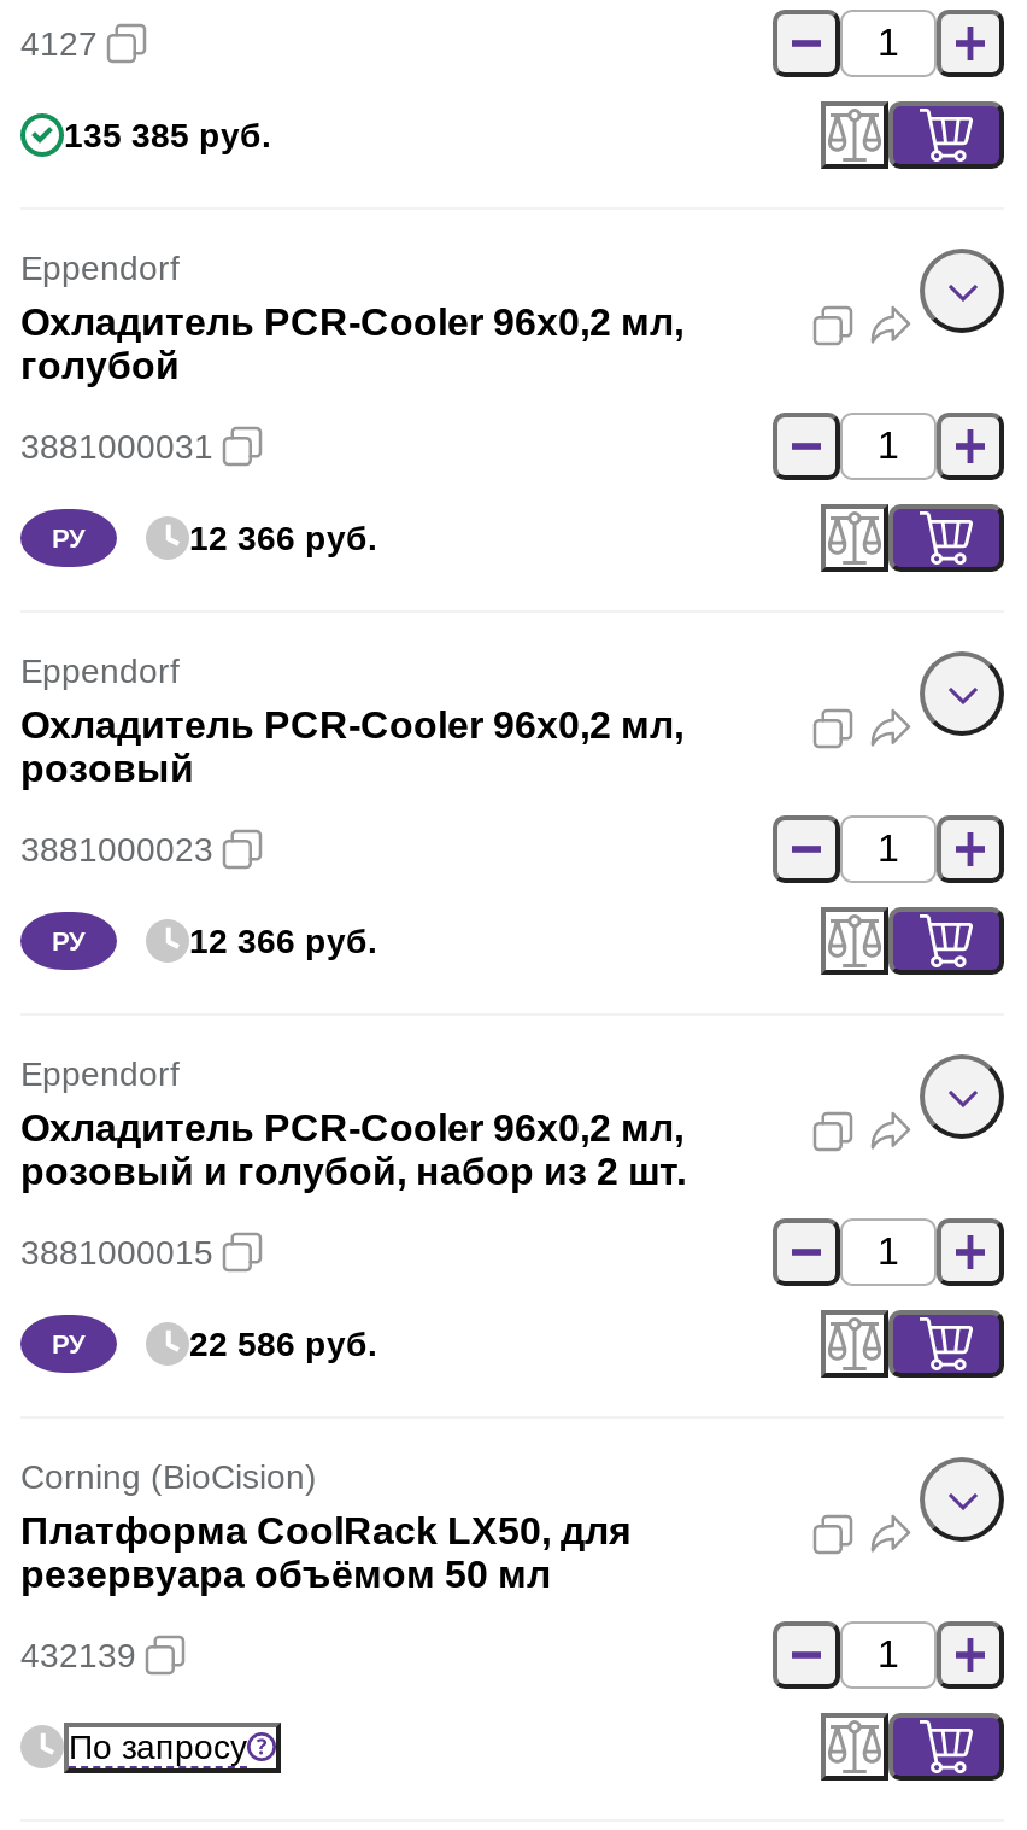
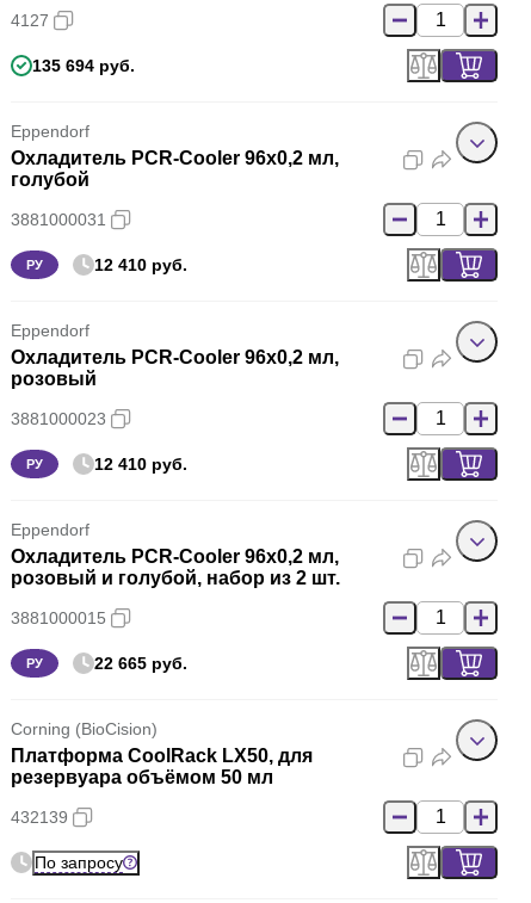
- 135 385 руб.
+ 135 694 руб.

- 12 366 руб.
+ 12 410 руб.

- 12 366 руб.
+ 12 410 руб.

- 22 586 руб.
+ 22 665 руб.
